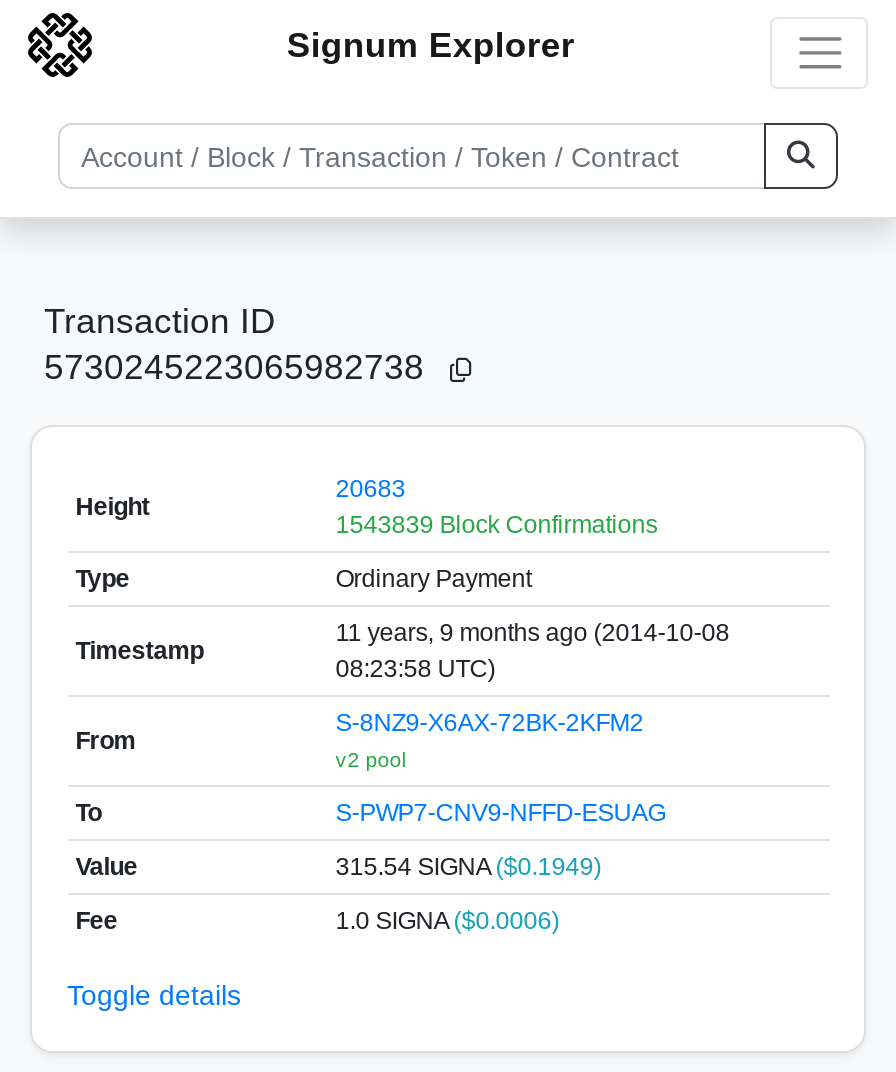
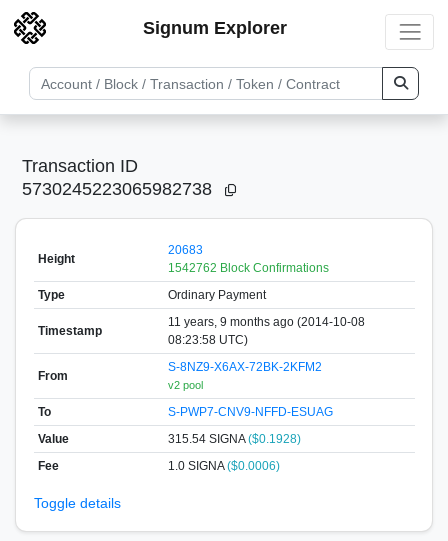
- 1543839 Block Confirmations
+ 1542762 Block Confirmations

- 315.54 SIGNA ($0.1949)
+ 315.54 SIGNA ($0.1928)
